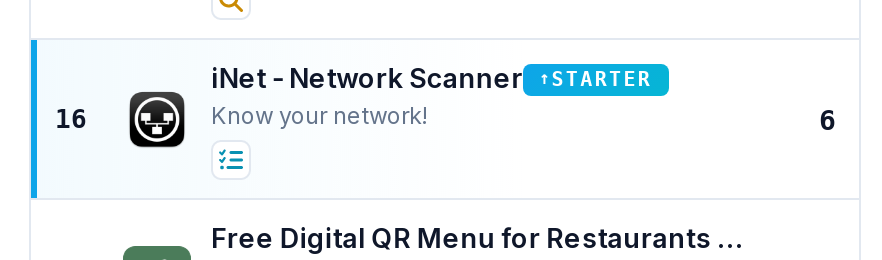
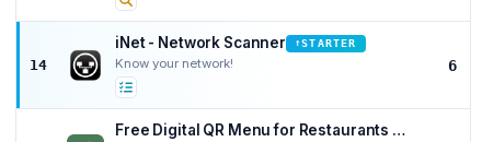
- 16
+ 14
